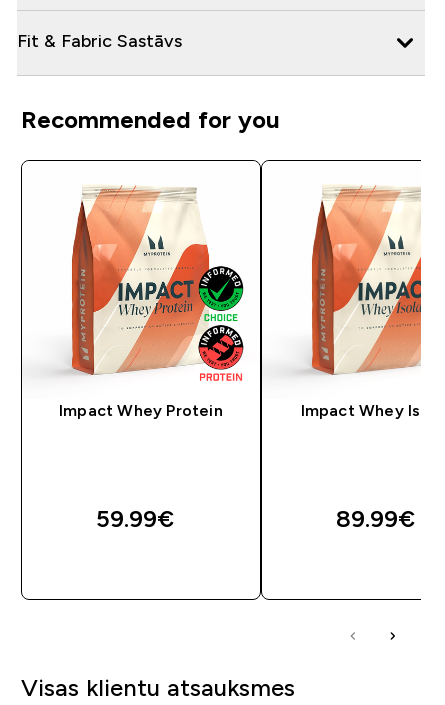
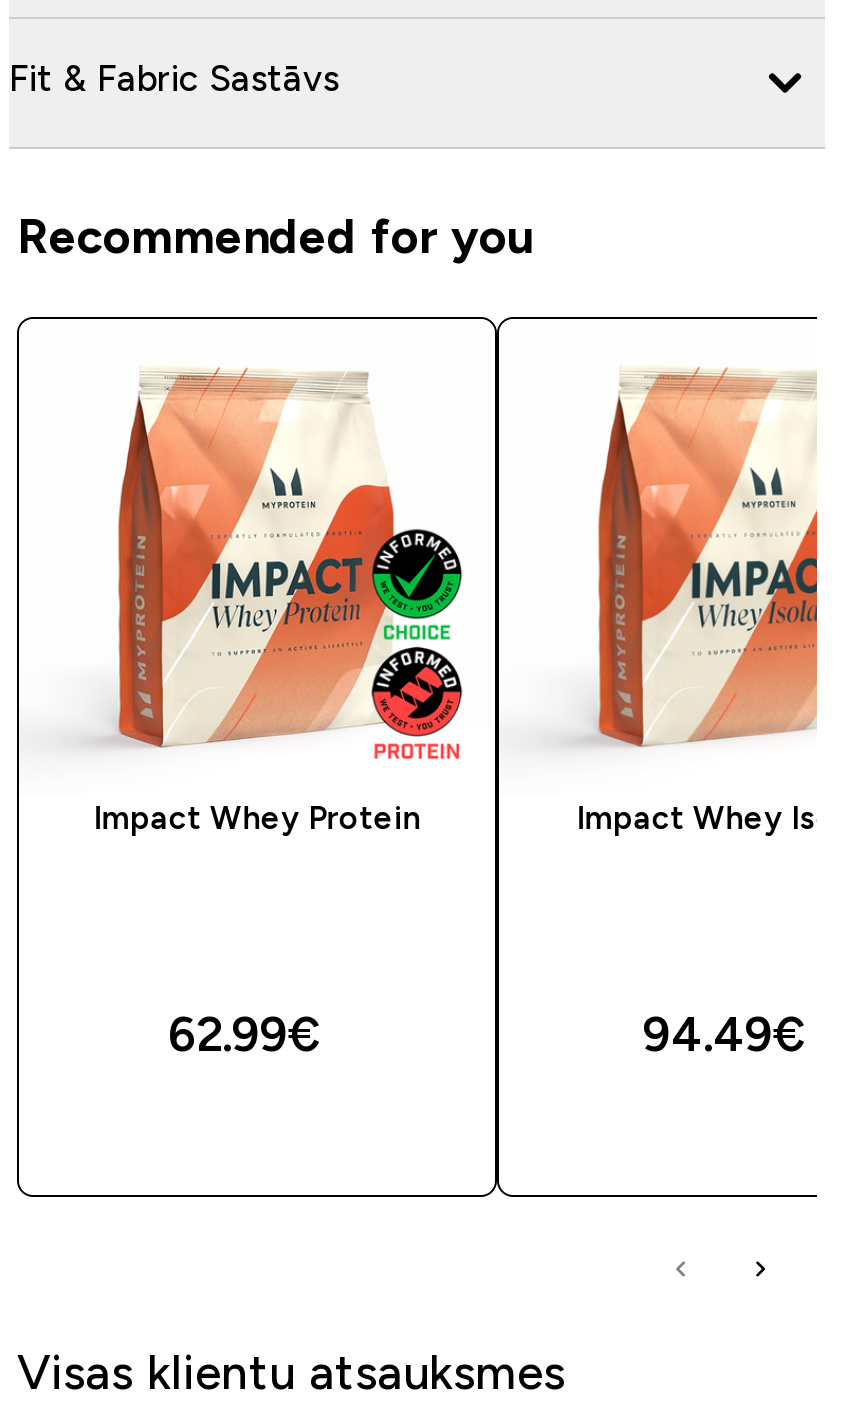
- 59.99€
+ 62.99€

- 89.99€
+ 94.49€
